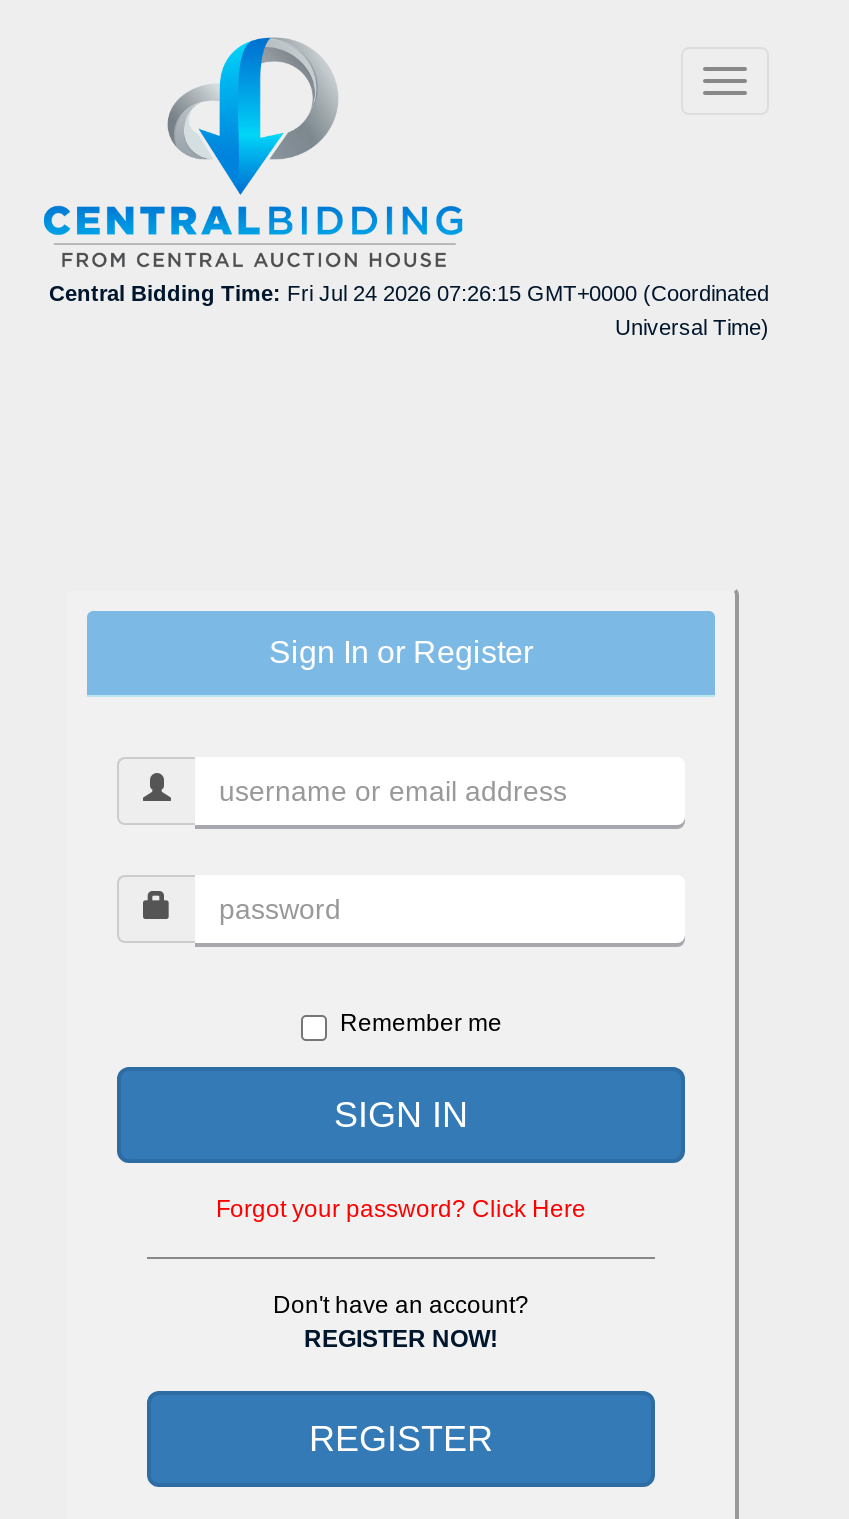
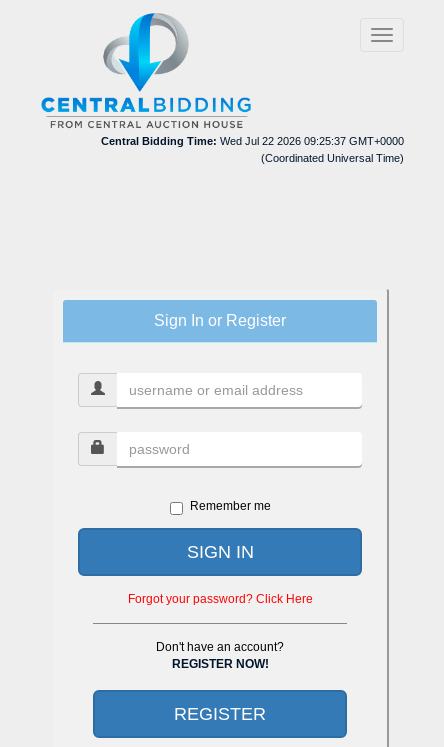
- Central Bidding Time: Fri Jul 24 2026 07:26:15 GMT+0000 (Coordinated
- Universal Time)
+ Central Bidding Time: Wed Jul 22 2026 09:25:37 GMT+0000
+ (Coordinated Universal Time)
